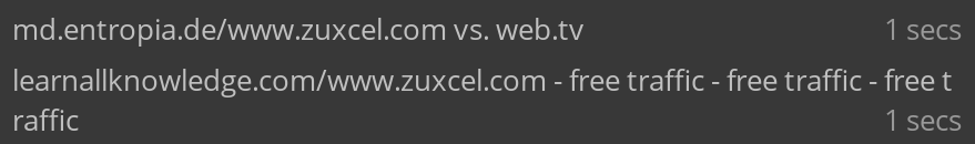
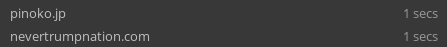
- md.entropia.de/www.zuxcel.com vs. web.tv
+ pinoko.jp

- learnallknowledge.com/www.zuxcel.com - free traffic - free traffic - free t
- raffic
+ nevertrumpnation.com
